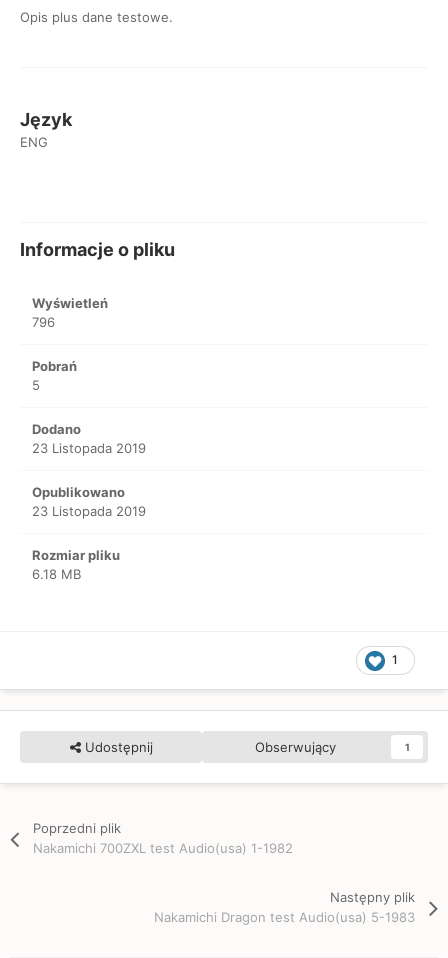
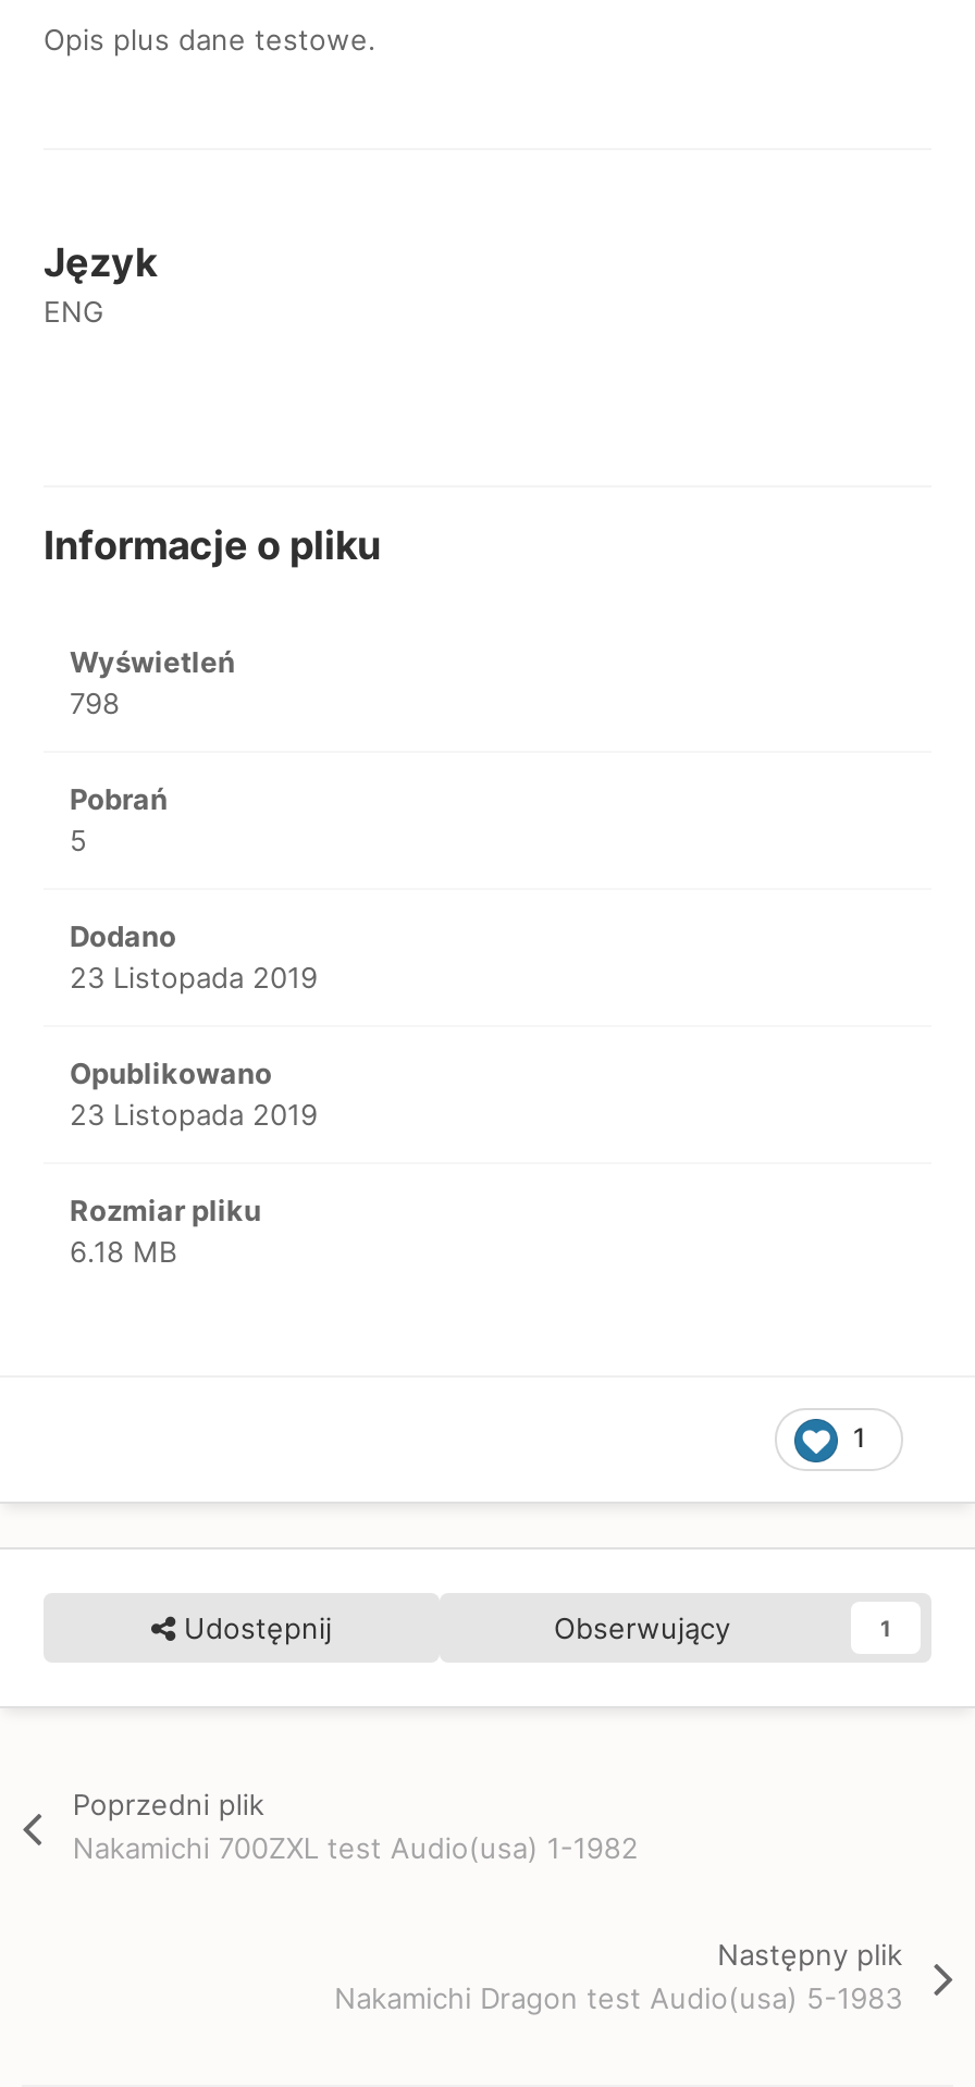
- 796
+ 798
